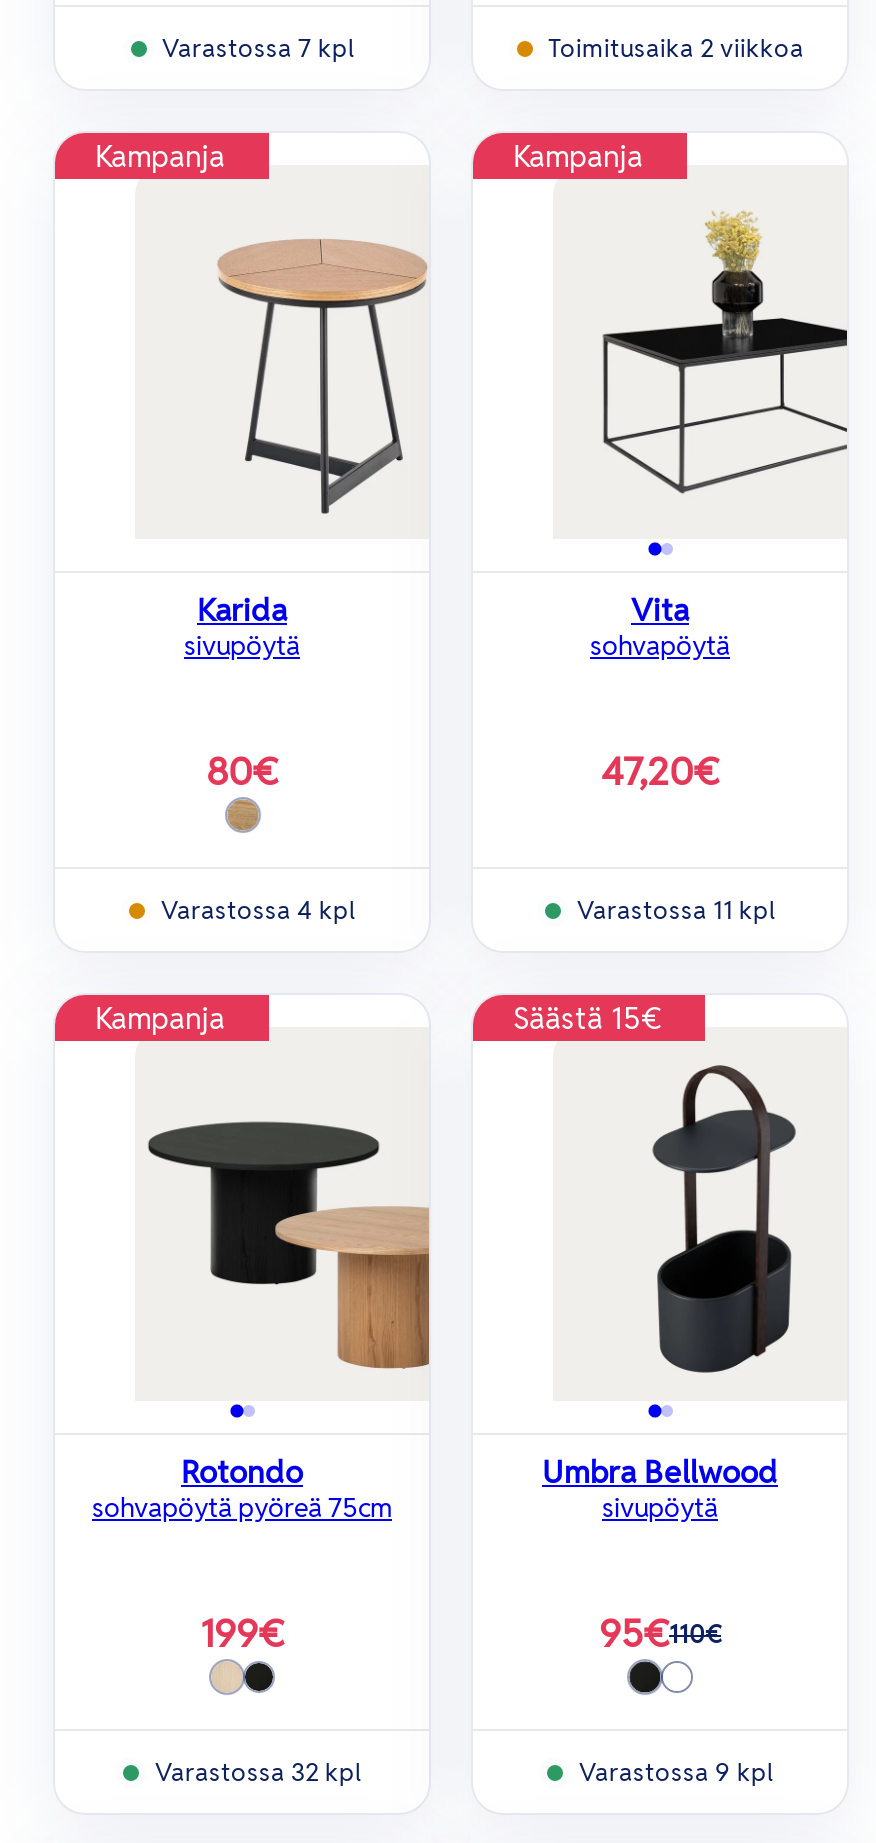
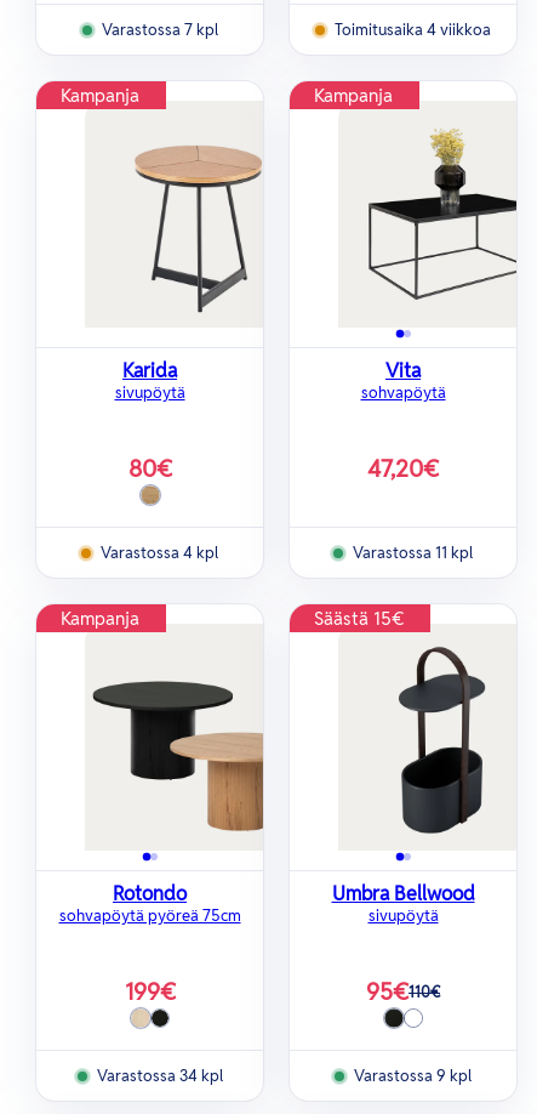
- Toimitusaika 2 viikkoa
+ Toimitusaika 4 viikkoa

- Varastossa 32 kpl
+ Varastossa 34 kpl
